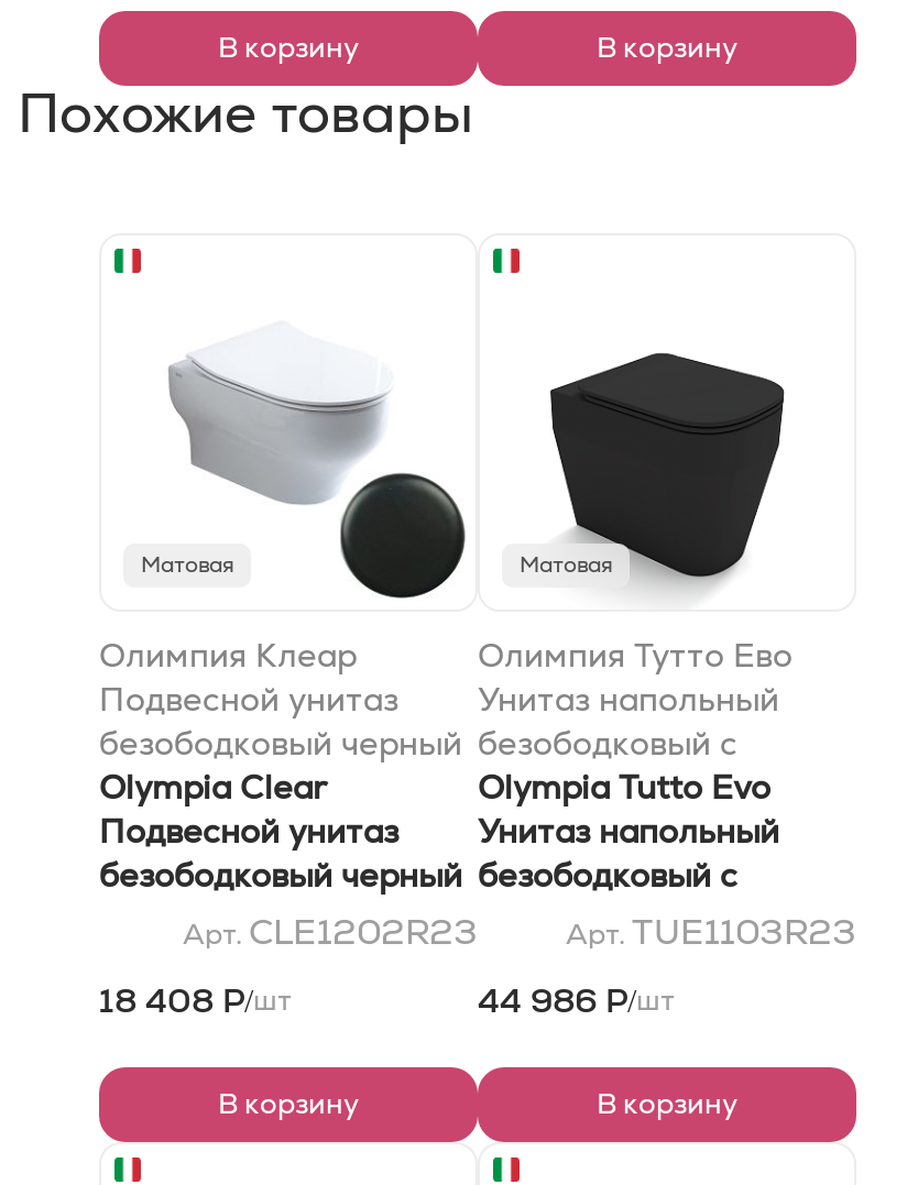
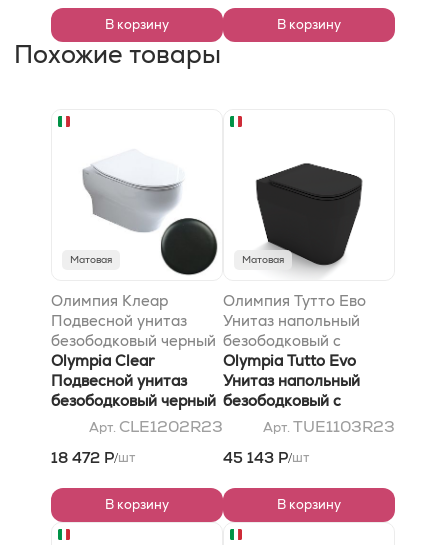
- 18 408 Р/шт
+ 18 472 Р/шт

- 44 986 Р/шт
+ 45 143 Р/шт
